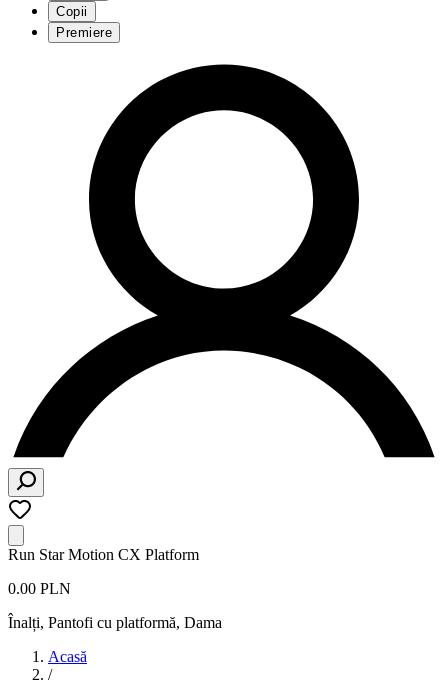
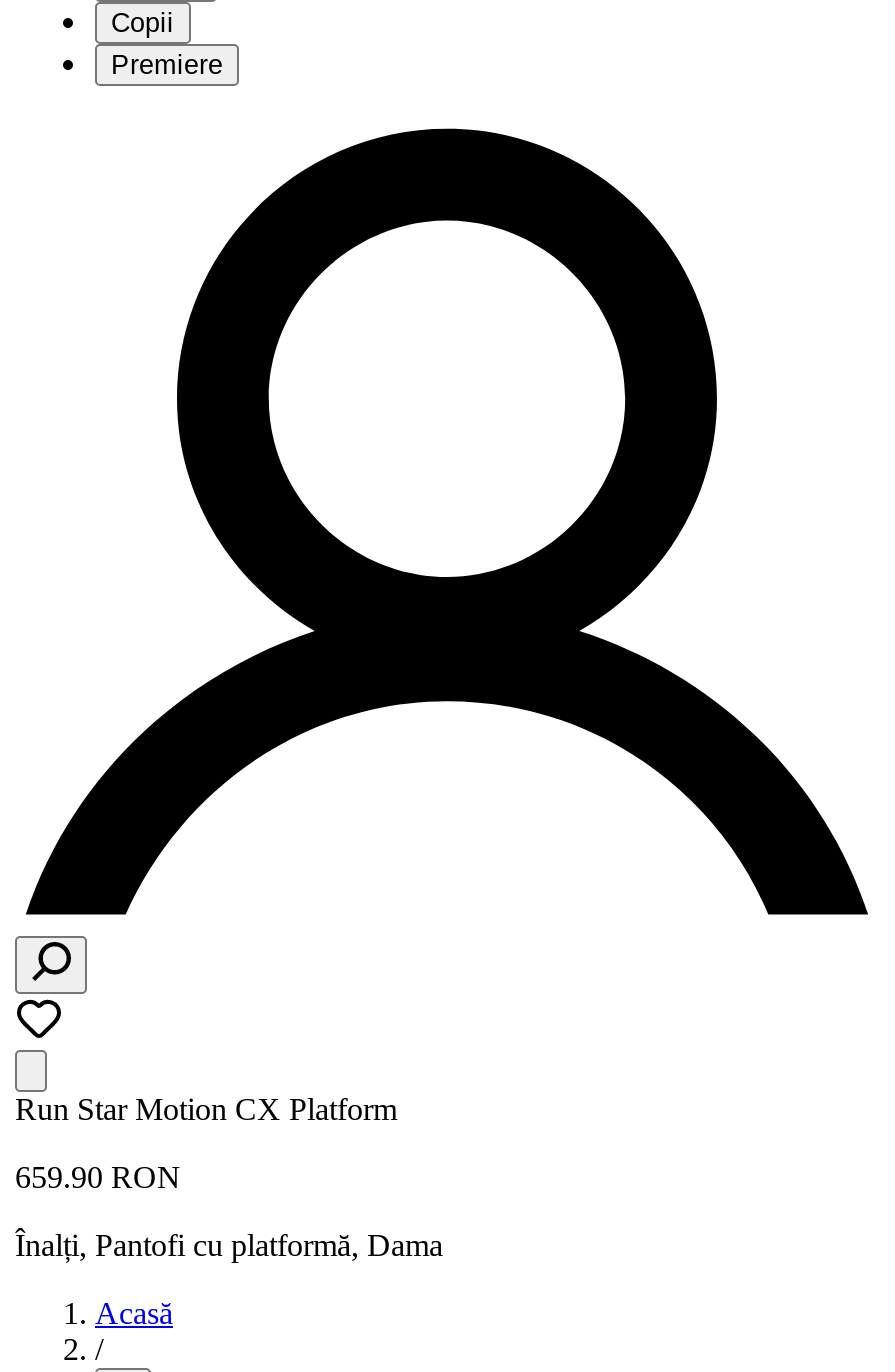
- 0.00 PLN
+ 659.90 RON
